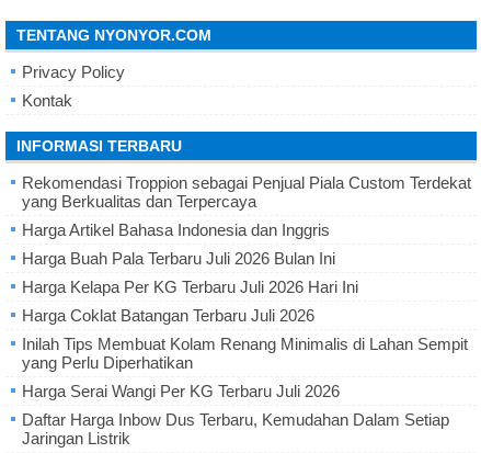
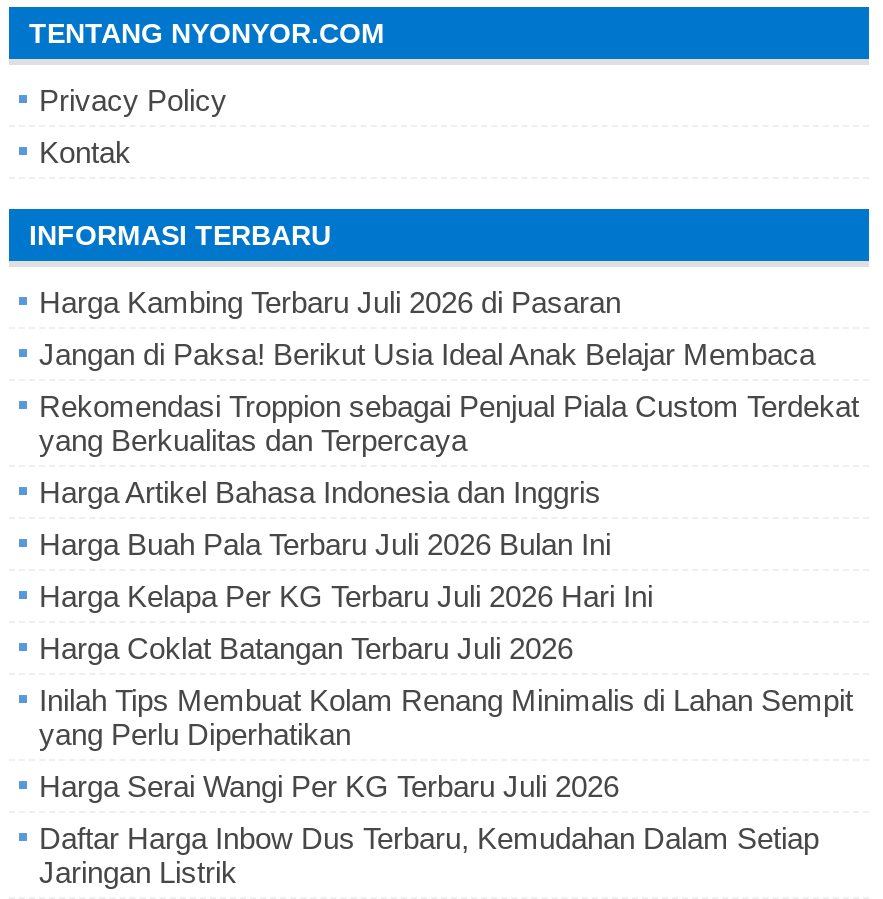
+ Harga Kambing Terbaru Juli 2026 di Pasaran
+ Jangan di Paksa! Berikut Usia Ideal Anak Belajar Membaca
